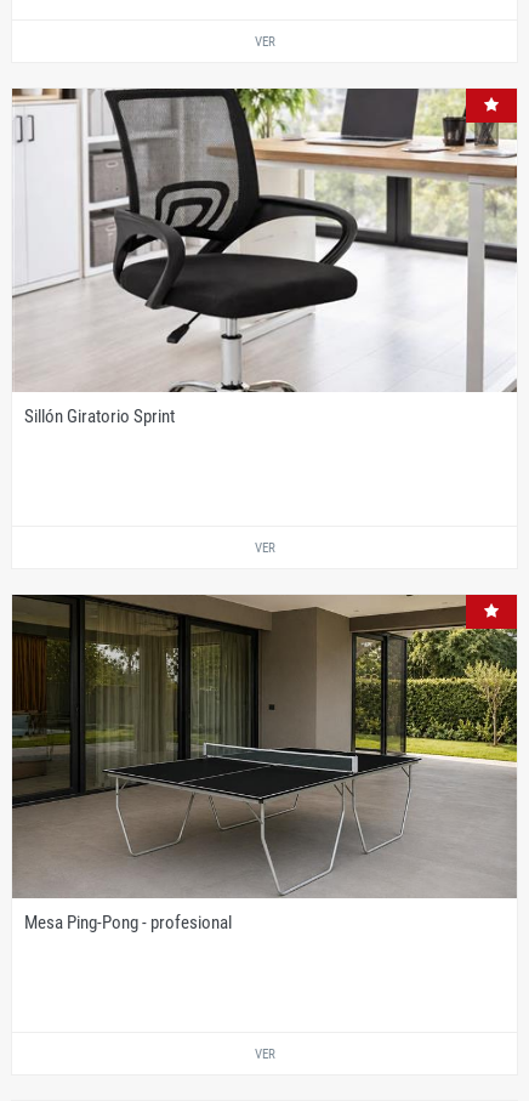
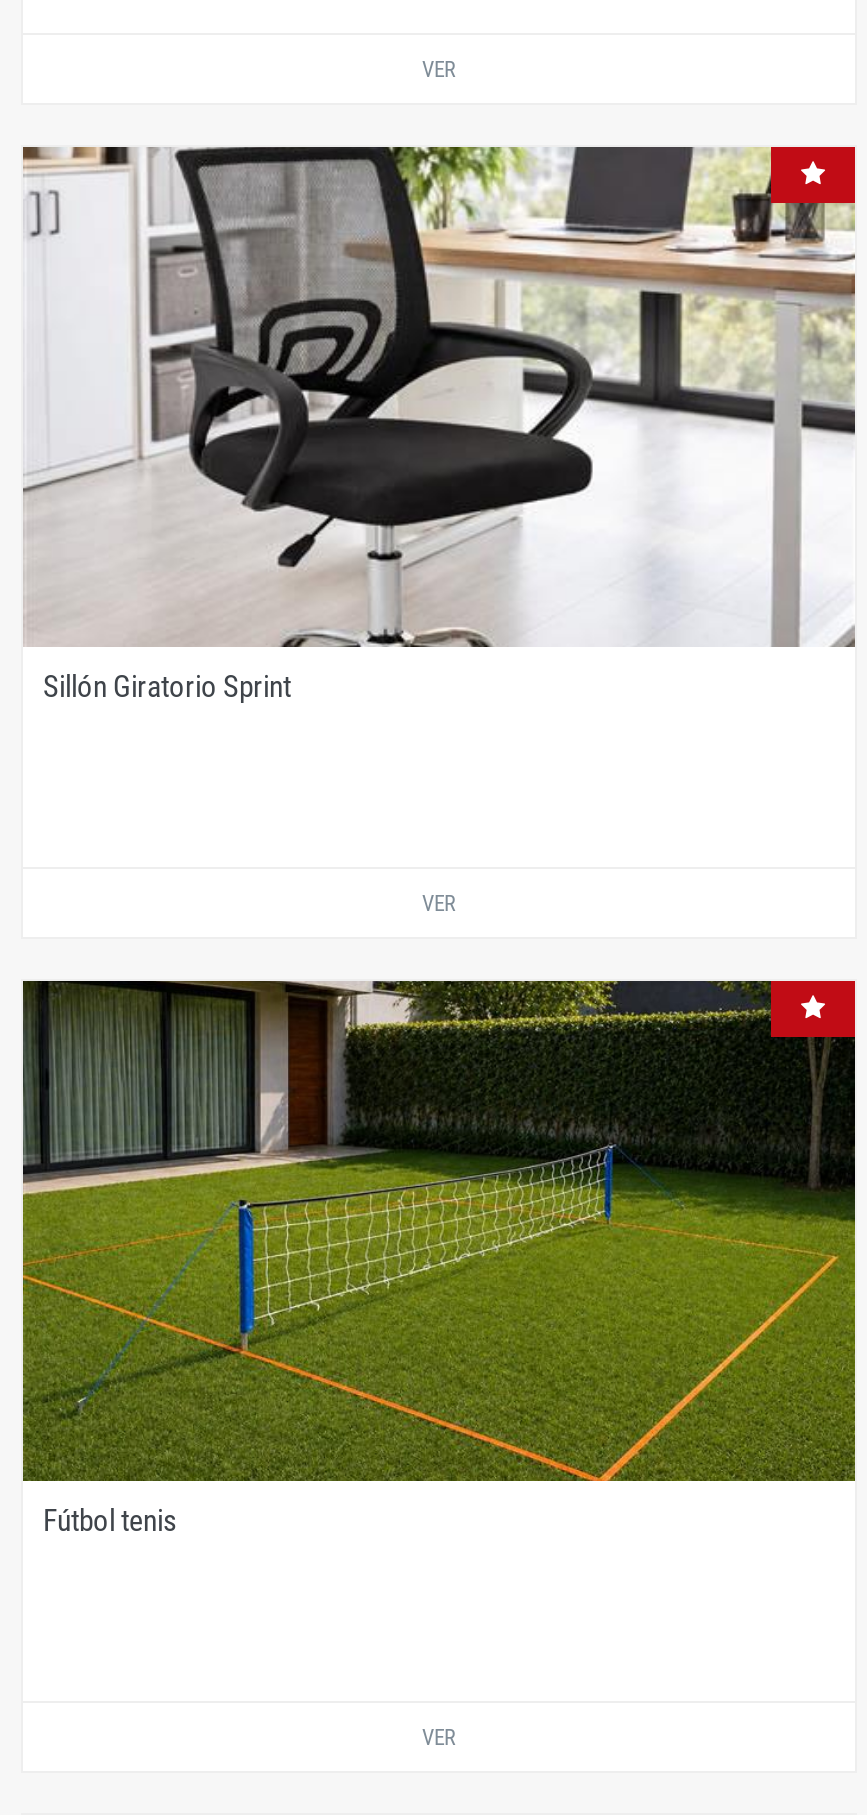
- [image]
- Mesa Ping-Pong - profesional
+ [image]
+ Fútbol tenis
